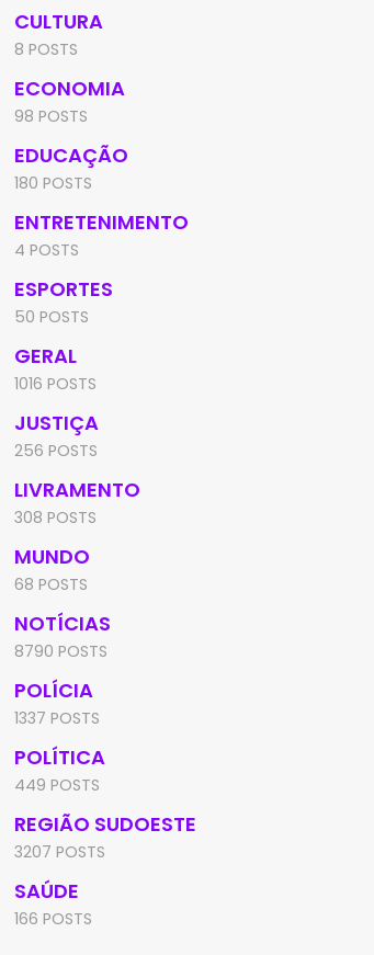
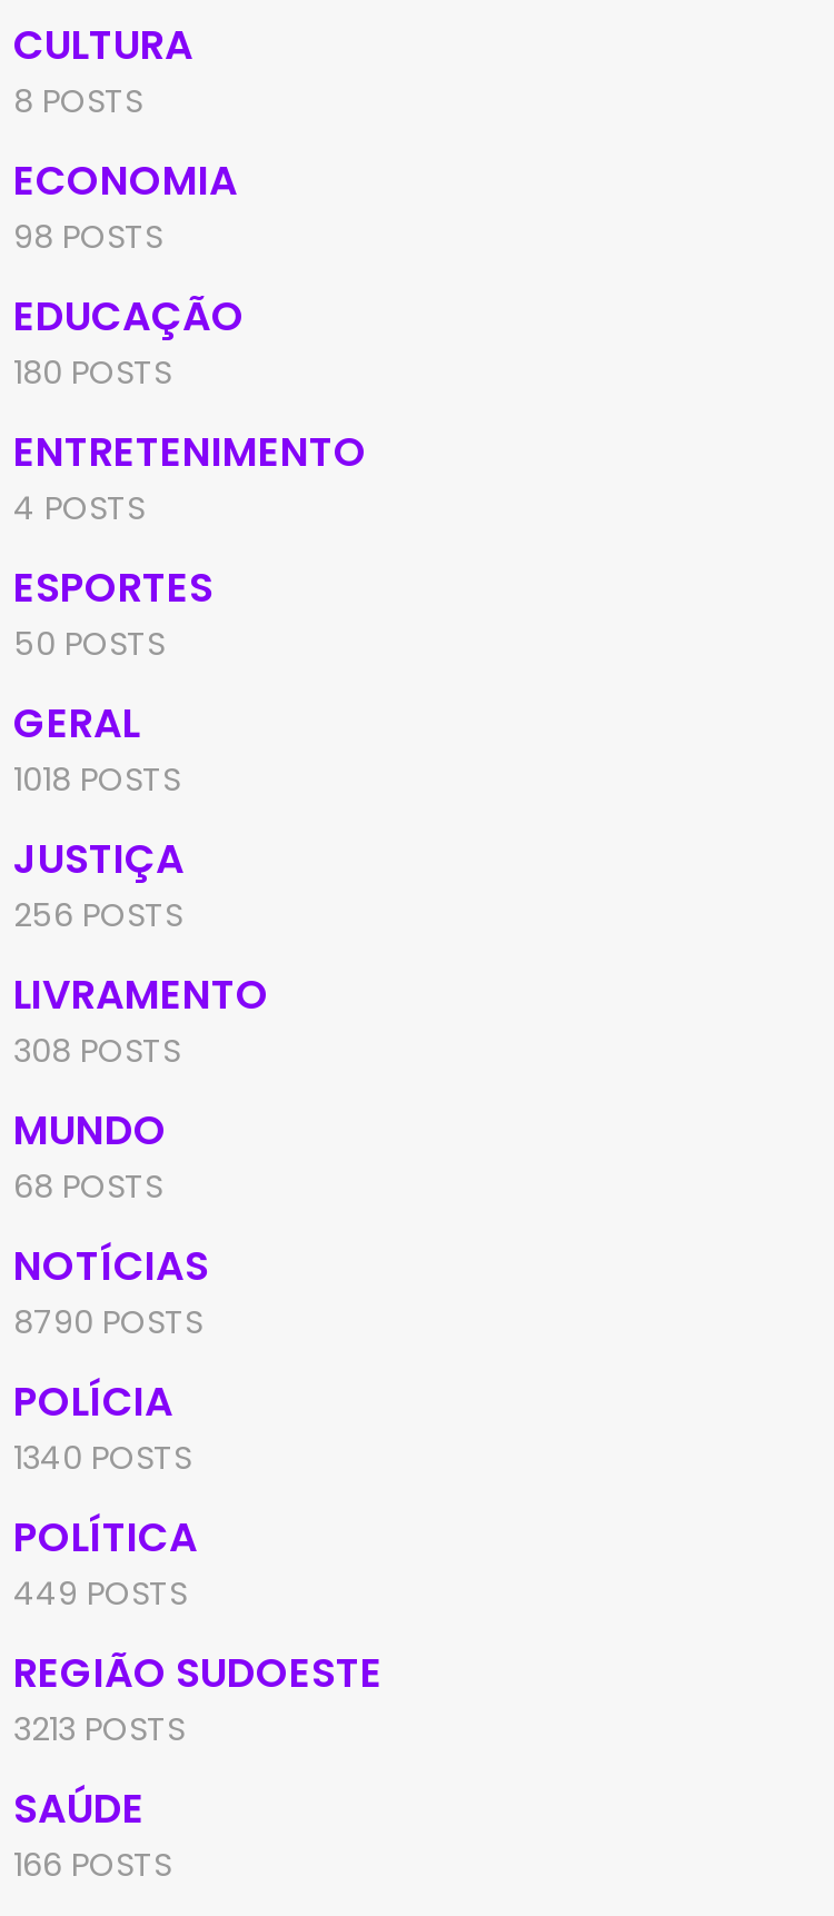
- 1016 POSTS
+ 1018 POSTS

- 1337 POSTS
+ 1340 POSTS

- 3207 POSTS
+ 3213 POSTS
